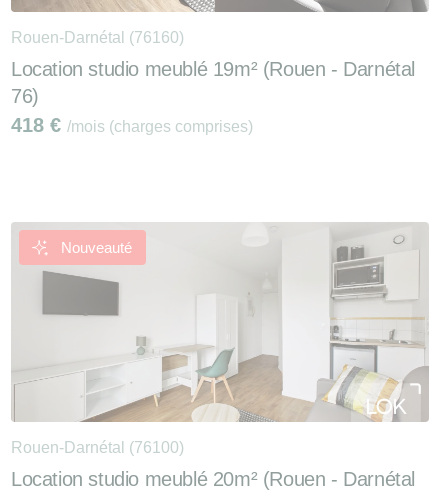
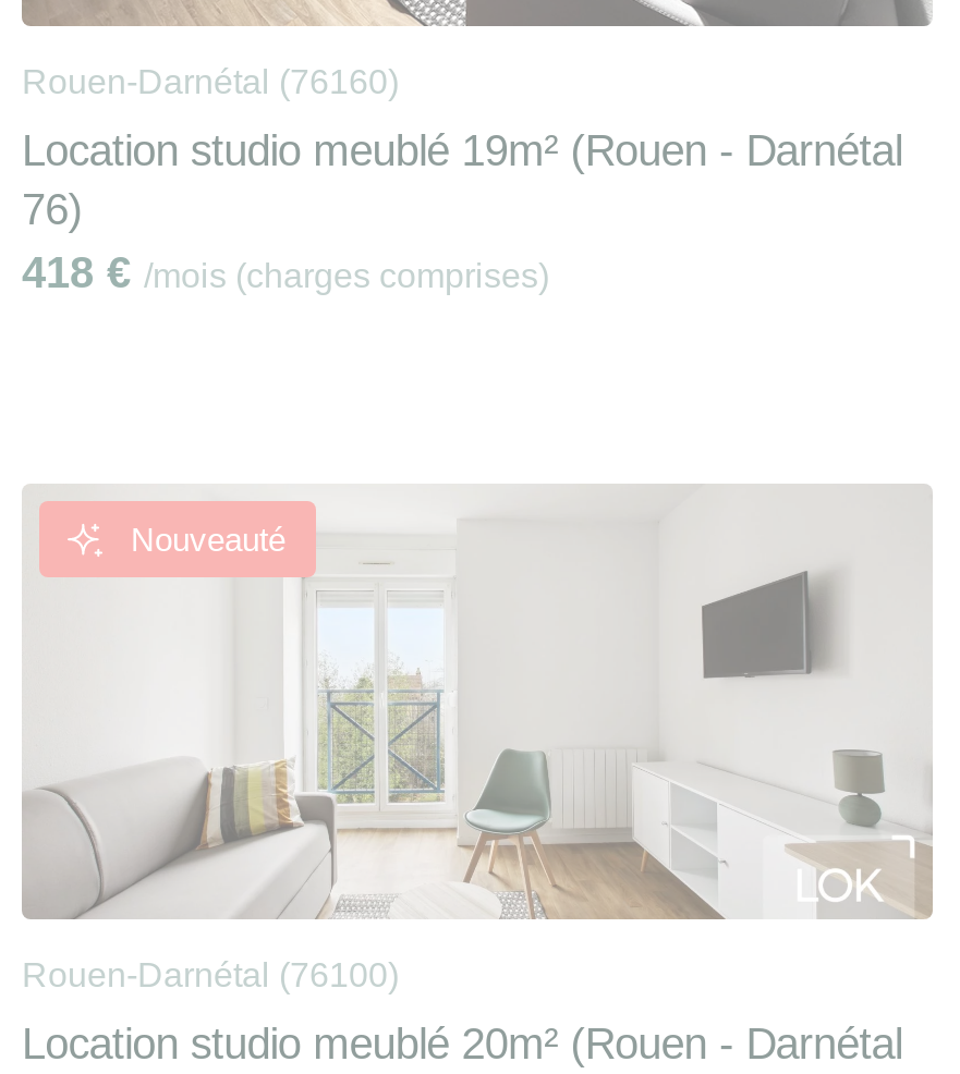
- [image]
+ [image]
